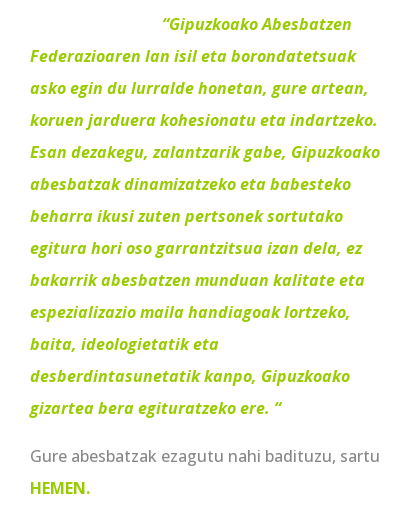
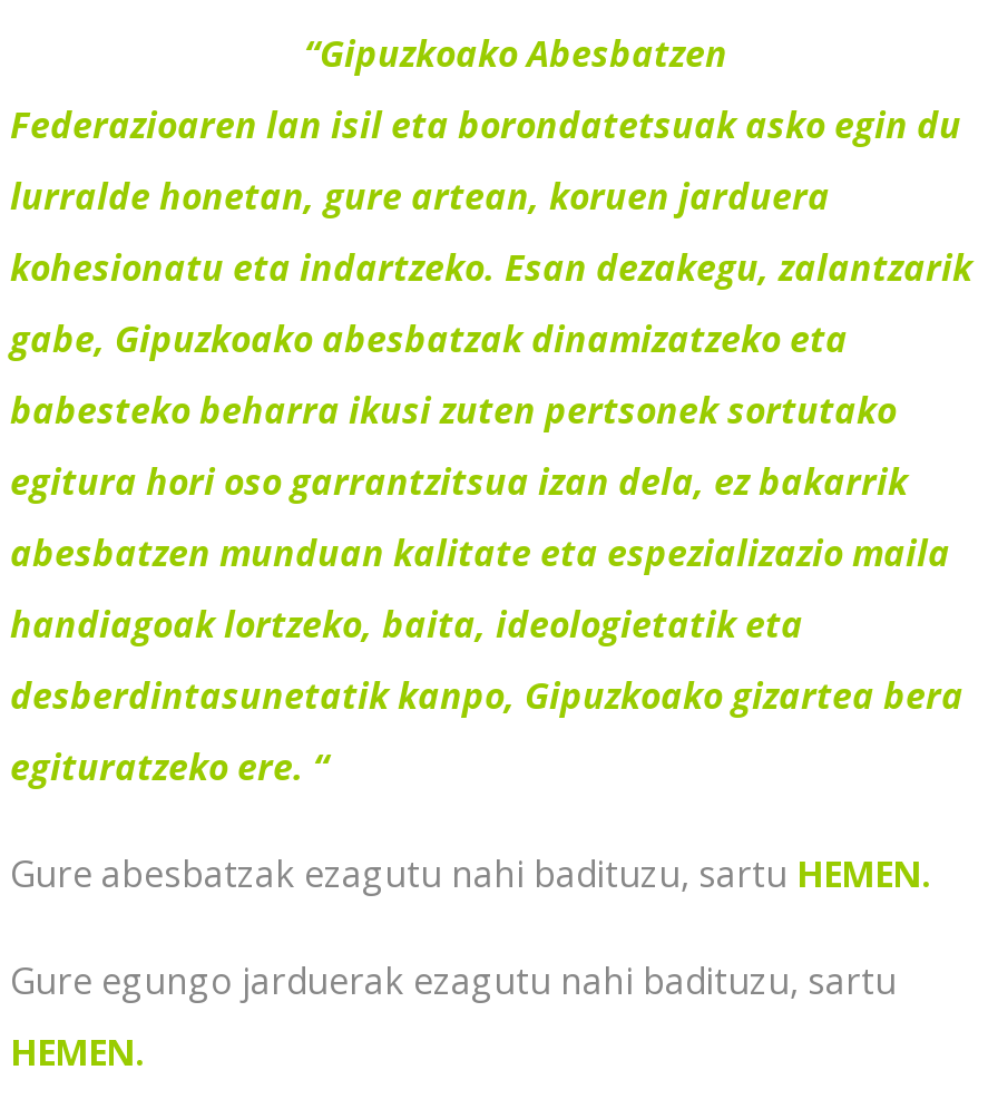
- Federazioaren lan isil eta borondatetsuak
- asko egin du lurralde honetan, gure artean,
- koruen jarduera kohesionatu eta indartzeko.
- Esan dezakegu, zalantzarik gabe, Gipuzkoako
- abesbatzak dinamizatzeko eta babesteko
- beharra ikusi zuten pertsonek sortutako
- egitura hori oso garrantzitsua izan dela, ez
- bakarrik abesbatzen munduan kalitate eta
- espezializazio maila handiagoak lortzeko,
- baita, ideologietatik eta
- desberdintasunetatik kanpo, Gipuzkoako
- gizartea bera egituratzeko ere. “
- Gure abesbatzak ezagutu nahi badituzu, sartu
+ Federazioaren lan isil eta borondatetsuak asko egin du
+ lurralde honetan, gure artean, koruen jarduera
+ kohesionatu eta indartzeko. Esan dezakegu, zalantzarik
+ gabe, Gipuzkoako abesbatzak dinamizatzeko eta
+ babesteko beharra ikusi zuten pertsonek sortutako
+ egitura hori oso garrantzitsua izan dela, ez bakarrik
+ abesbatzen munduan kalitate eta espezializazio maila
+ handiagoak lortzeko, baita, ideologietatik eta
+ desberdintasunetatik kanpo, Gipuzkoako gizartea bera
+ egituratzeko ere. “
+ Gure abesbatzak ezagutu nahi badituzu, sartu HEMEN.
+ Gure egungo jarduerak ezagutu nahi badituzu, sartu
